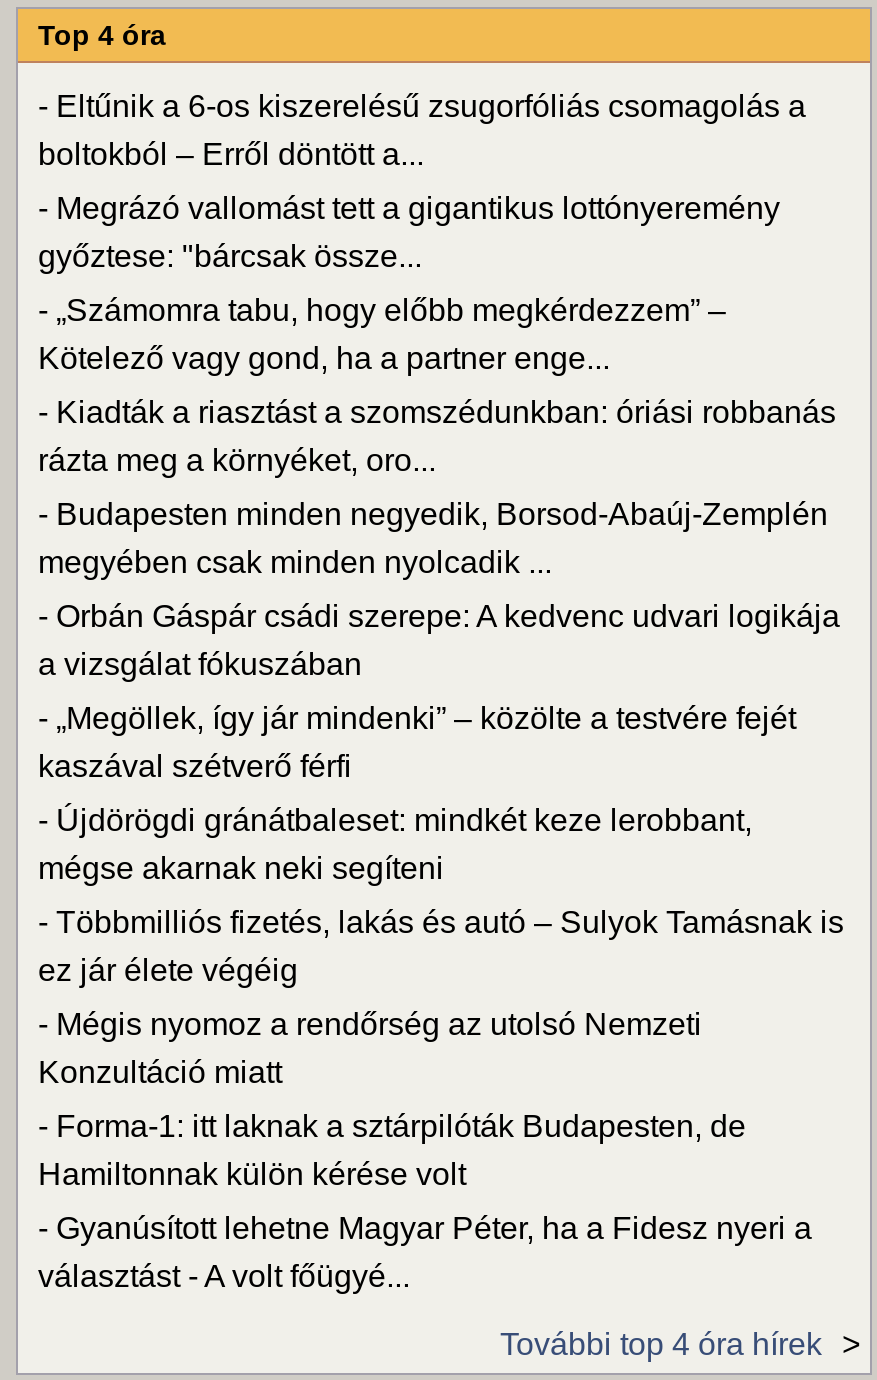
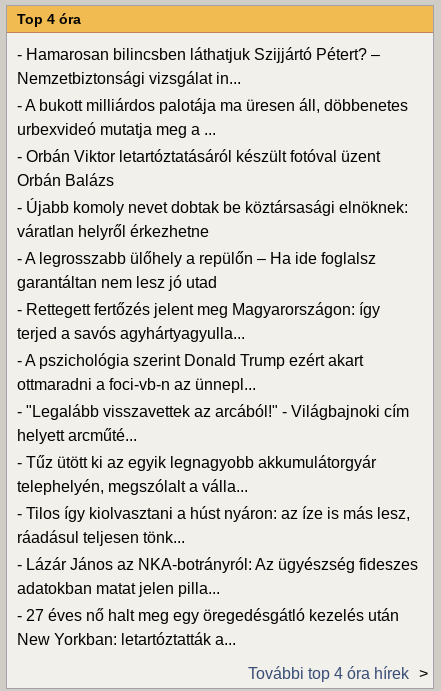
- - Eltűnik a 6-os kiszerelésű zsugorfóliás csomagolás a
- boltokból – Erről döntött a...
+ - Hamarosan bilincsben láthatjuk Szijjártó Pétert? –
+ Nemzetbiztonsági vizsgálat in...

- - Megrázó vallomást tett a gigantikus lottónyeremény
- győztese: "bárcsak össze...
+ - A bukott milliárdos palotája ma üresen áll, döbbenetes
+ urbexvideó mutatja meg a ...

- - „Számomra tabu, hogy előbb megkérdezzem” –
- Kötelező vagy gond, ha a partner enge...
+ - Orbán Viktor letartóztatásáról készült fotóval üzent
+ Orbán Balázs

- - Kiadták a riasztást a szomszédunkban: óriási robbanás
- rázta meg a környéket, oro...
+ - Újabb komoly nevet dobtak be köztársasági elnöknek:
+ váratlan helyről érkezhetne

- - Budapesten minden negyedik, Borsod-Abaúj-Zemplén
- megyében csak minden nyolcadik ...
+ - A legrosszabb ülőhely a repülőn – Ha ide foglalsz
+ garantáltan nem lesz jó utad

- - Orbán Gáspár csádi szerepe: A kedvenc udvari logikája
- a vizsgálat fókuszában
+ - Rettegett fertőzés jelent meg Magyarországon: így
+ terjed a savós agyhártyagyulla...

- - „Megöllek, így jár mindenki” – közölte a testvére fejét
- kaszával szétverő férfi
+ - A pszichológia szerint Donald Trump ezért akart
+ ottmaradni a foci-vb-n az ünnepl...

- - Újdörögdi gránátbaleset: mindkét keze lerobbant,
- mégse akarnak neki segíteni
+ - "Legalább visszavettek az arcából!" - Világbajnoki cím
+ helyett arcműté...

- - Többmilliós fizetés, lakás és autó – Sulyok Tamásnak is
- ez jár élete végéig
+ - Tűz ütött ki az egyik legnagyobb akkumulátorgyár
+ telephelyén, megszólalt a válla...

- - Mégis nyomoz a rendőrség az utolsó Nemzeti
- Konzultáció miatt
+ - Tilos így kiolvasztani a húst nyáron: az íze is más lesz,
+ ráadásul teljesen tönk...

- - Forma-1: itt laknak a sztárpilóták Budapesten, de
- Hamiltonnak külön kérése volt
+ - Lázár János az NKA-botrányról: Az ügyészség fideszes
+ adatokban matat jelen pilla...

- - Gyanúsított lehetne Magyar Péter, ha a Fidesz nyeri a
- választást - A volt főügyé...
+ - 27 éves nő halt meg egy öregedésgátló kezelés után
+ New Yorkban: letartóztatták a...
